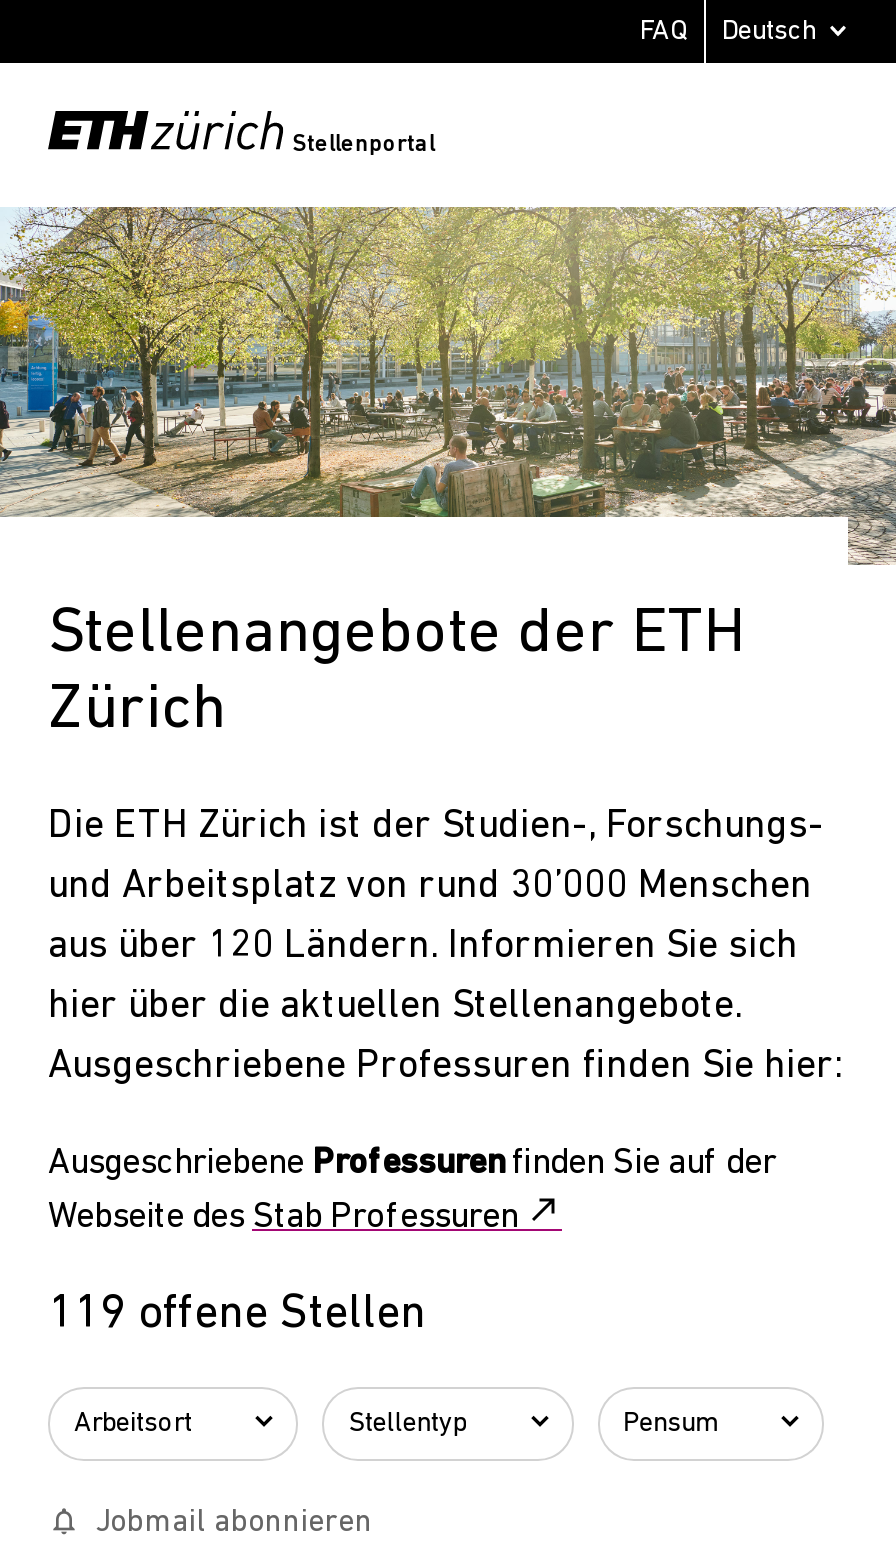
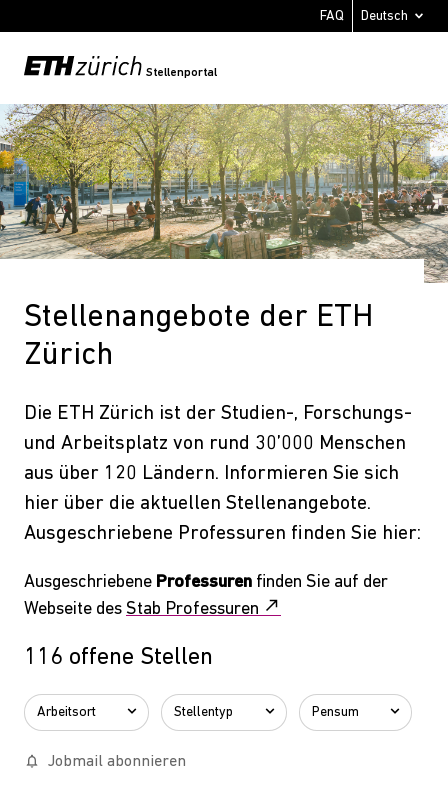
- 119 offene Stellen
+ 116 offene Stellen
